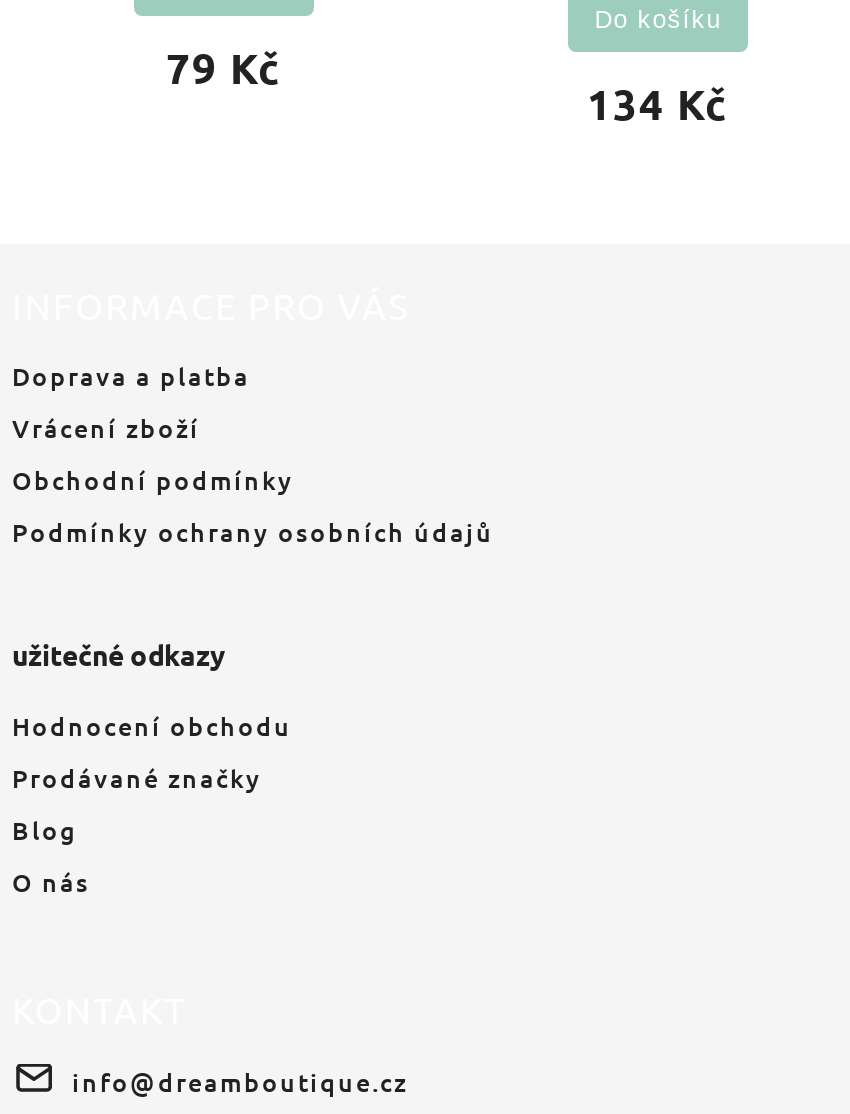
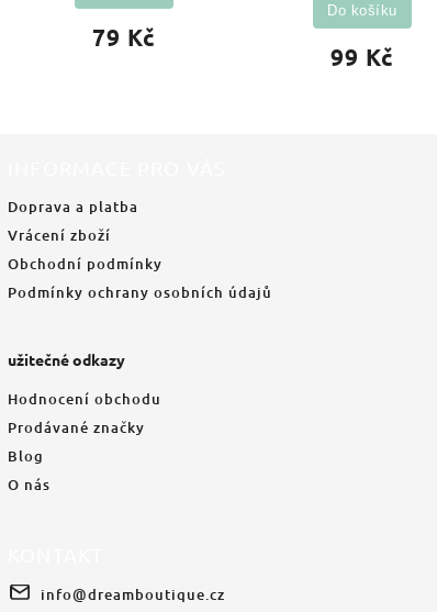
- 134 Kč
+ 99 Kč
